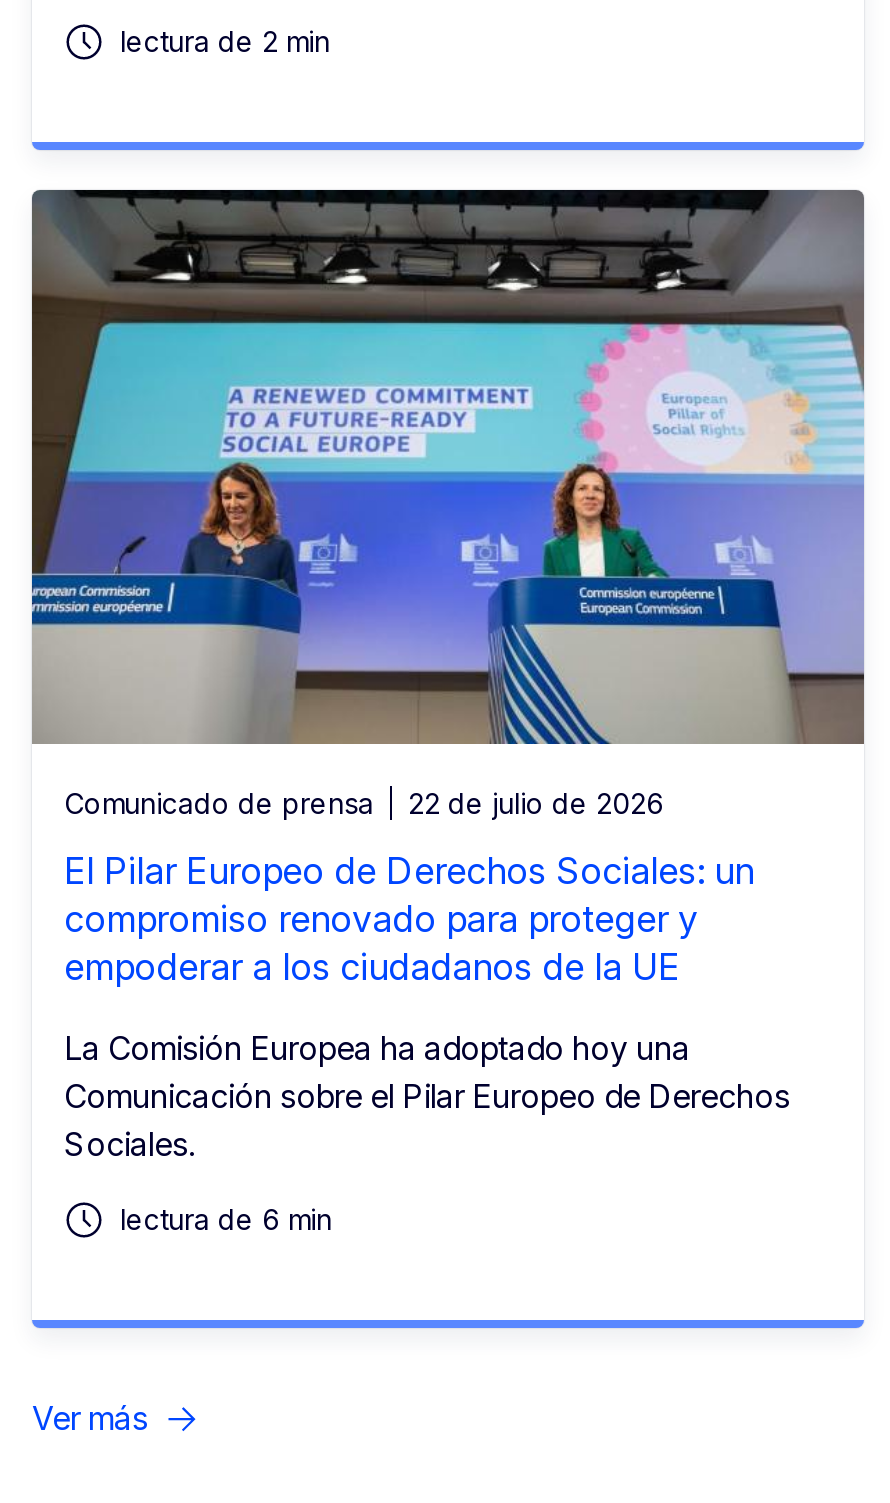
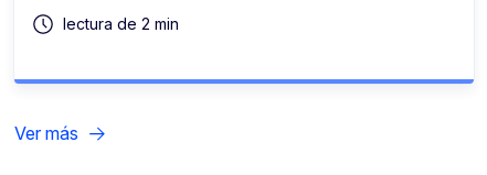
- [image]
- Comunicado de prensa
- 22 de julio de 2026
- El Pilar Europeo de Derechos Sociales: un
- compromiso renovado para proteger y
- empoderar a los ciudadanos de la UE
- La Comisión Europea ha adoptado hoy una
- Comunicación sobre el Pilar Europeo de Derechos
- Sociales.
- lectura de 6 min
